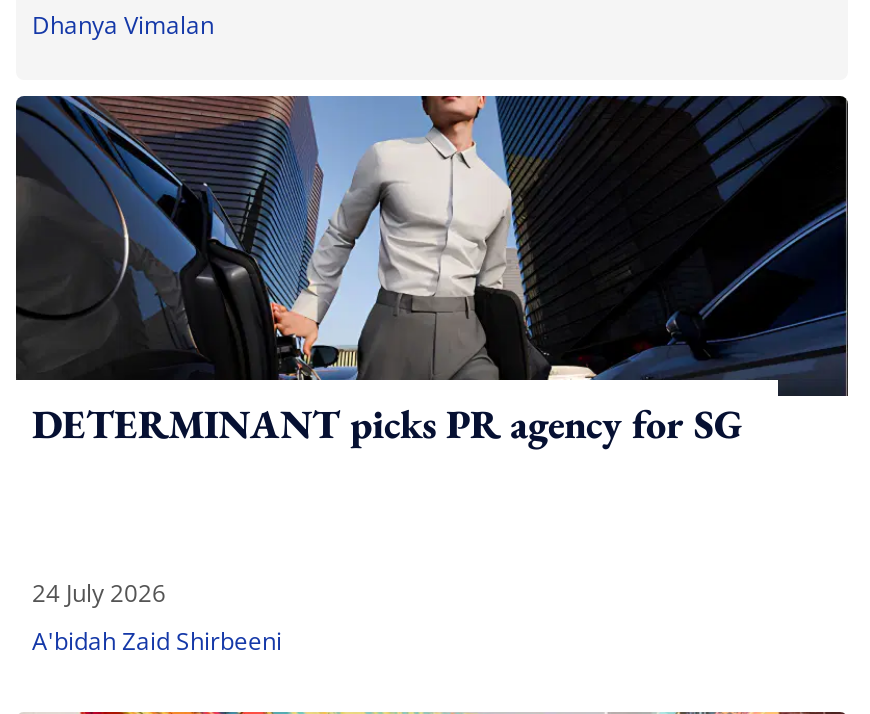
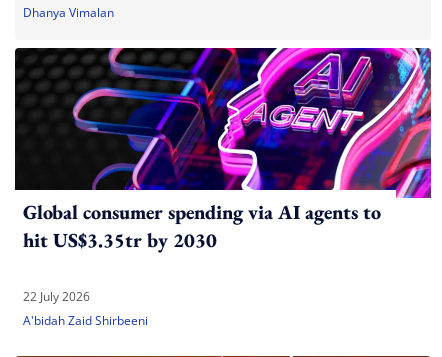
- [image]
- DETERMINANT picks PR agency for SG
+ [image]
+ Global consumer spending via AI agents to
+ hit US$3.35tr by 2030

- 24 July 2026
+ 22 July 2026
